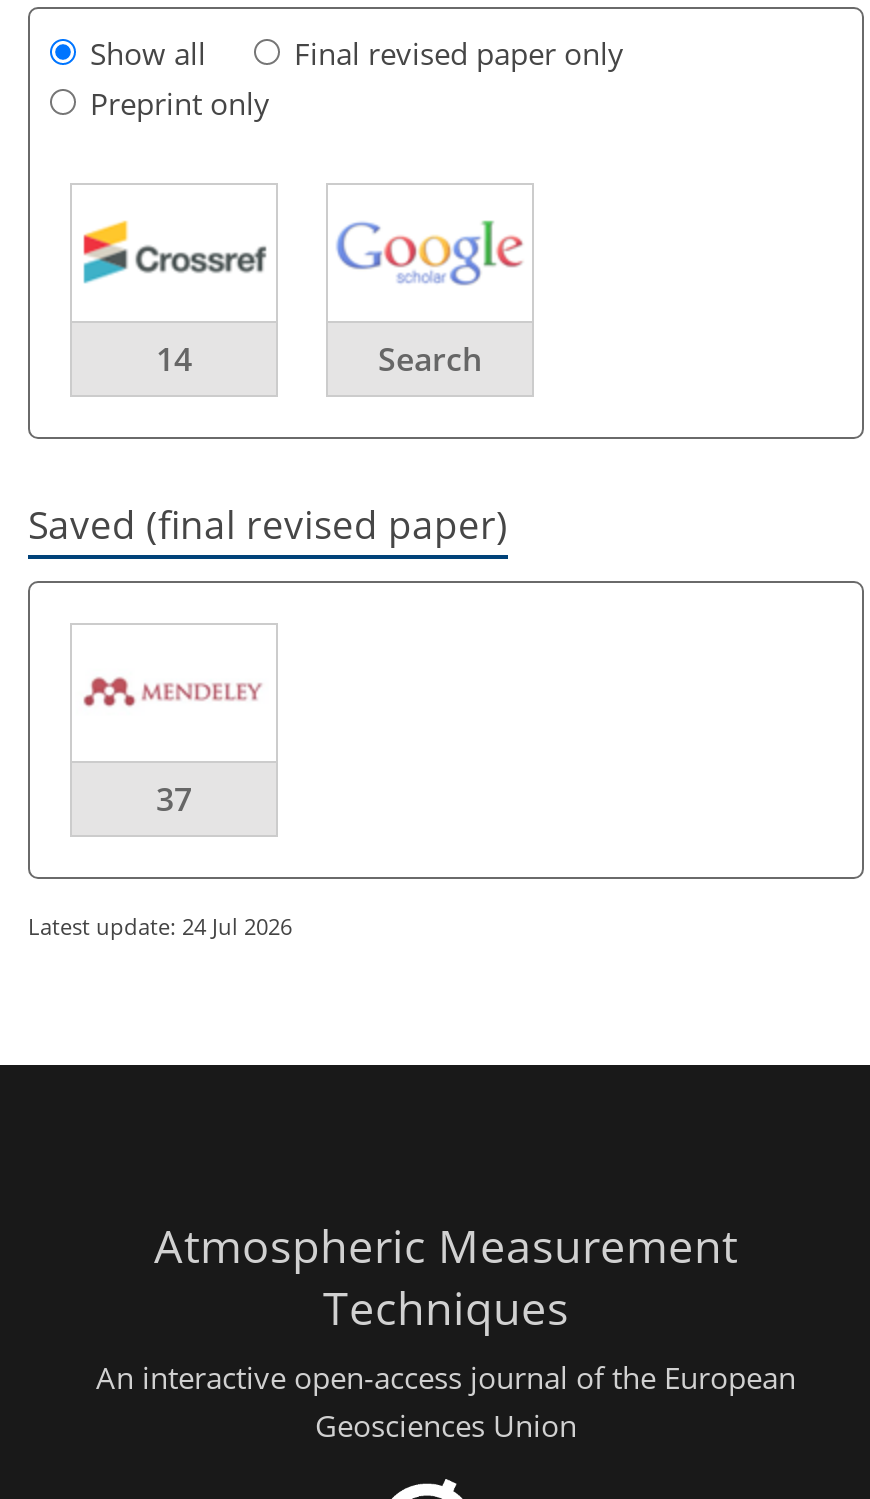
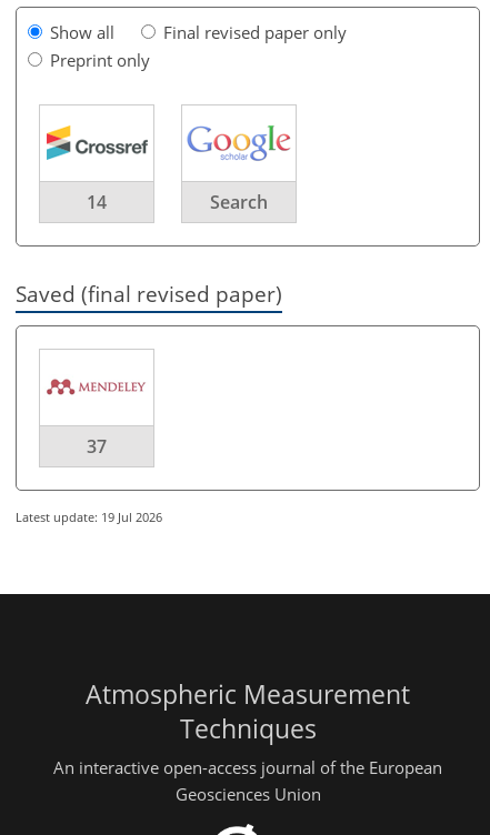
- Latest update: 24 Jul 2026
+ Latest update: 19 Jul 2026
